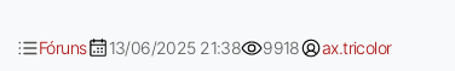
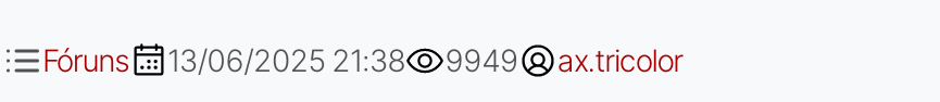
- Fóruns 13/06/2025 21:38 9918 ax.tricolor
+ Fóruns 13/06/2025 21:38 9949 ax.tricolor
